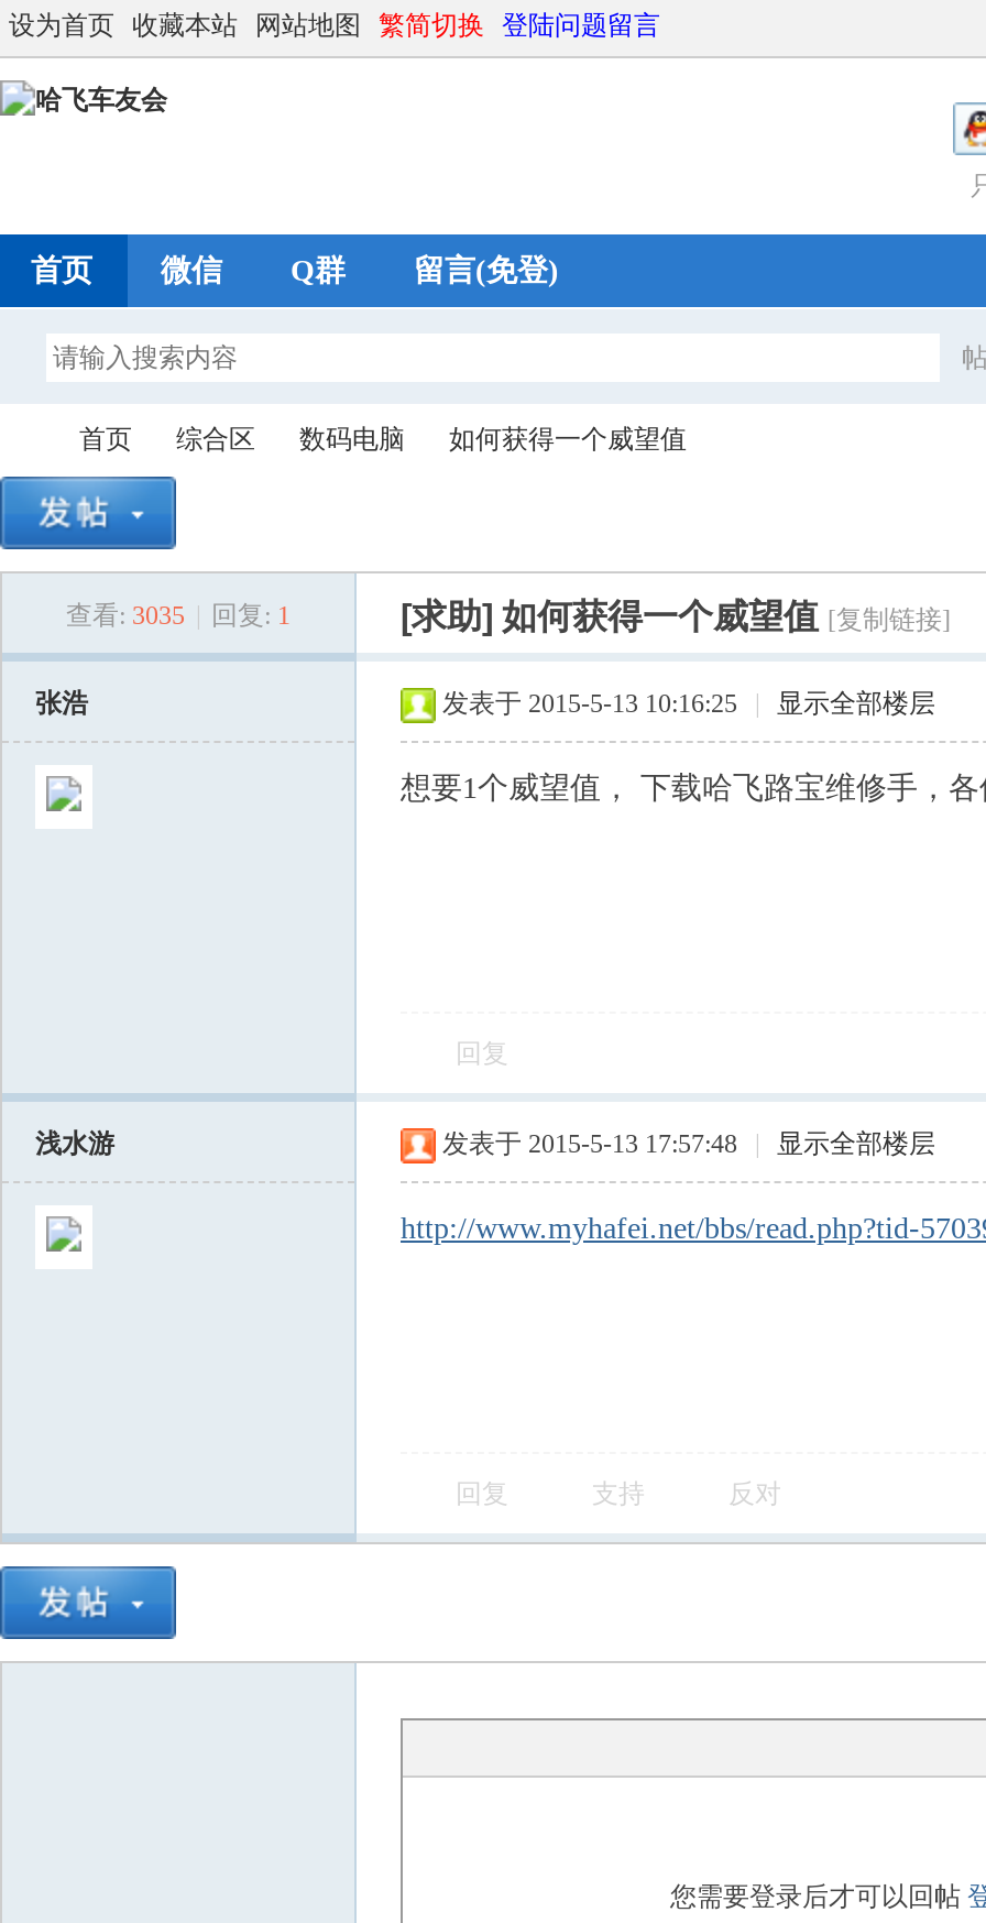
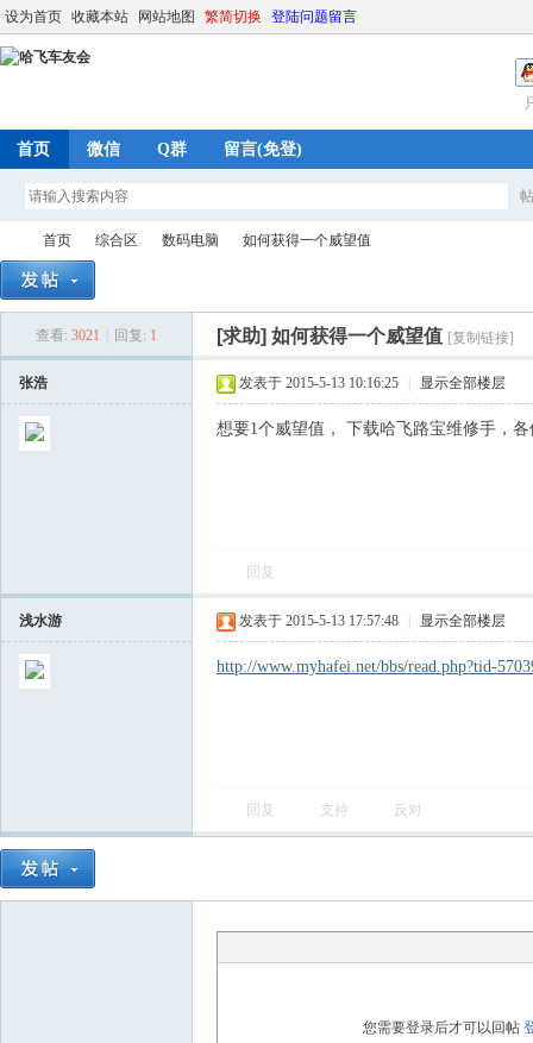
- 查看: 3035
+ 查看: 3021
